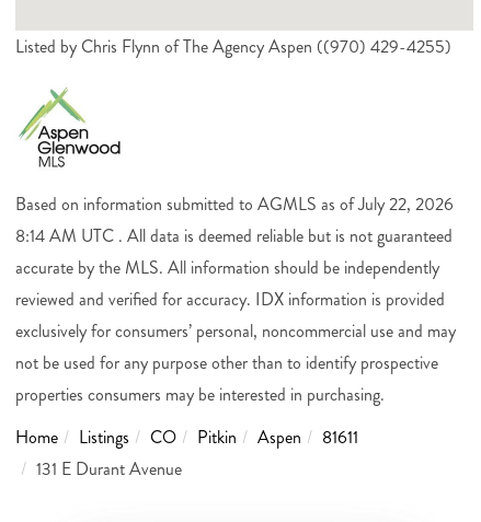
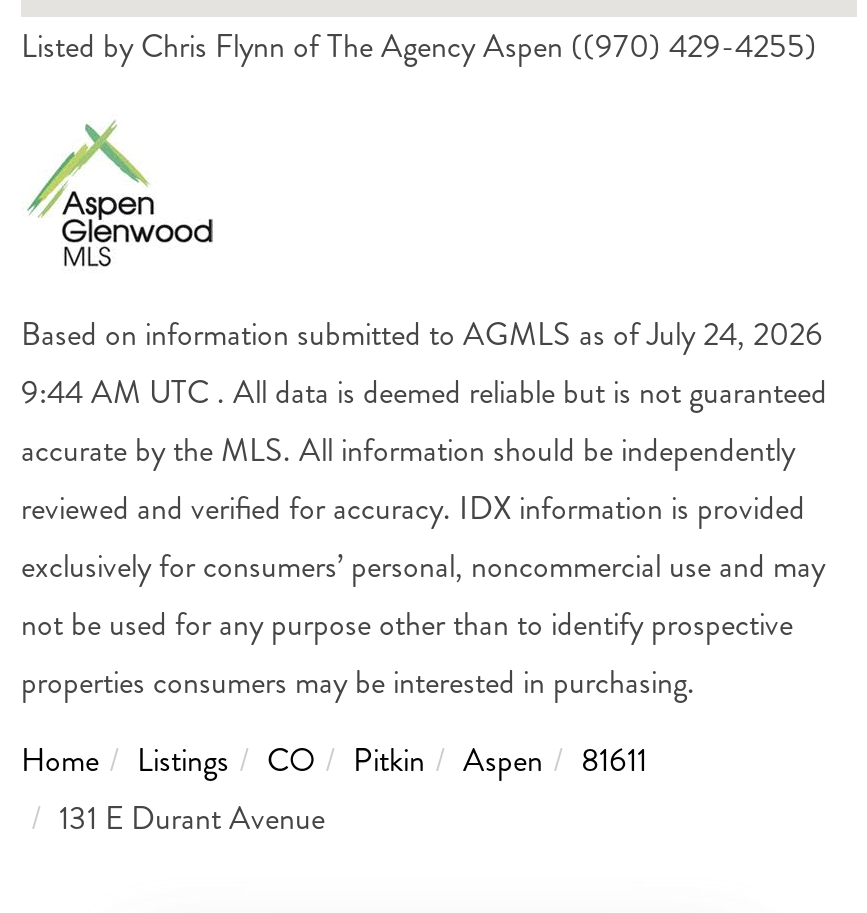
- Based on information submitted to AGMLS as of July 22, 2026
+ Based on information submitted to AGMLS as of July 24, 2026

- 8:14 AM UTC . All data is deemed reliable but is not guaranteed
+ 9:44 AM UTC . All data is deemed reliable but is not guaranteed
